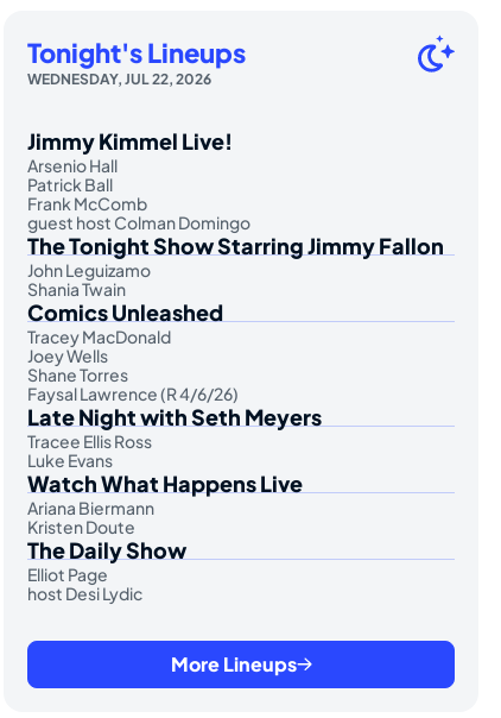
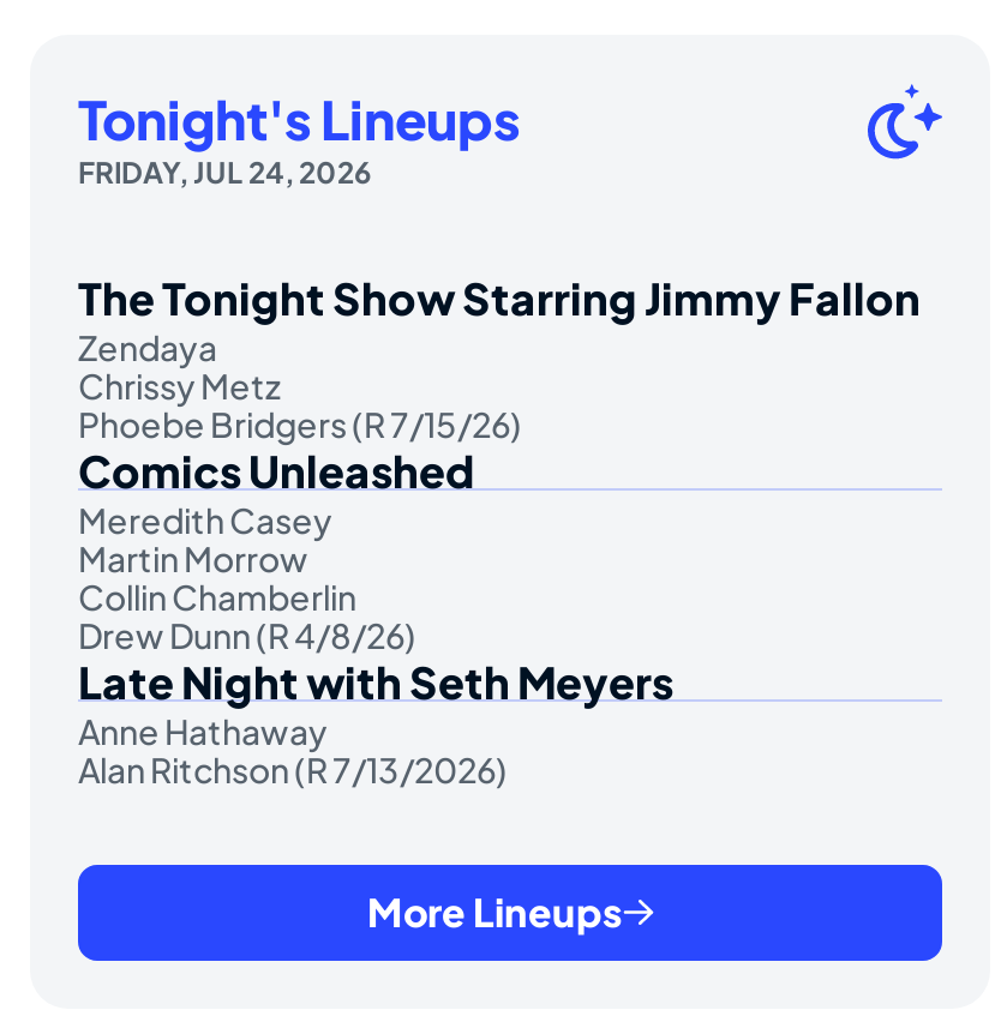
- WEDNESDAY, JUL 22, 2026
- Jimmy Kimmel Live!
- Arsenio Hall
- Patrick Ball
- Frank McComb
- guest host Colman Domingo
+ FRIDAY, JUL 24, 2026

- John Leguizamo
- Shania Twain
+ Zendaya
+ Chrissy Metz
+ Phoebe Bridgers (R 7/15/26)

- Tracey MacDonald
- Joey Wells
- Shane Torres
- Faysal Lawrence (R 4/6/26)
+ Meredith Casey
+ Martin Morrow
+ Collin Chamberlin
+ Drew Dunn (R 4/8/26)

- Tracee Ellis Ross
- Luke Evans
- Watch What Happens Live
- Ariana Biermann
- Kristen Doute
- The Daily Show
- Elliot Page
- host Desi Lydic
+ Anne Hathaway
+ Alan Ritchson (R 7/13/2026)
